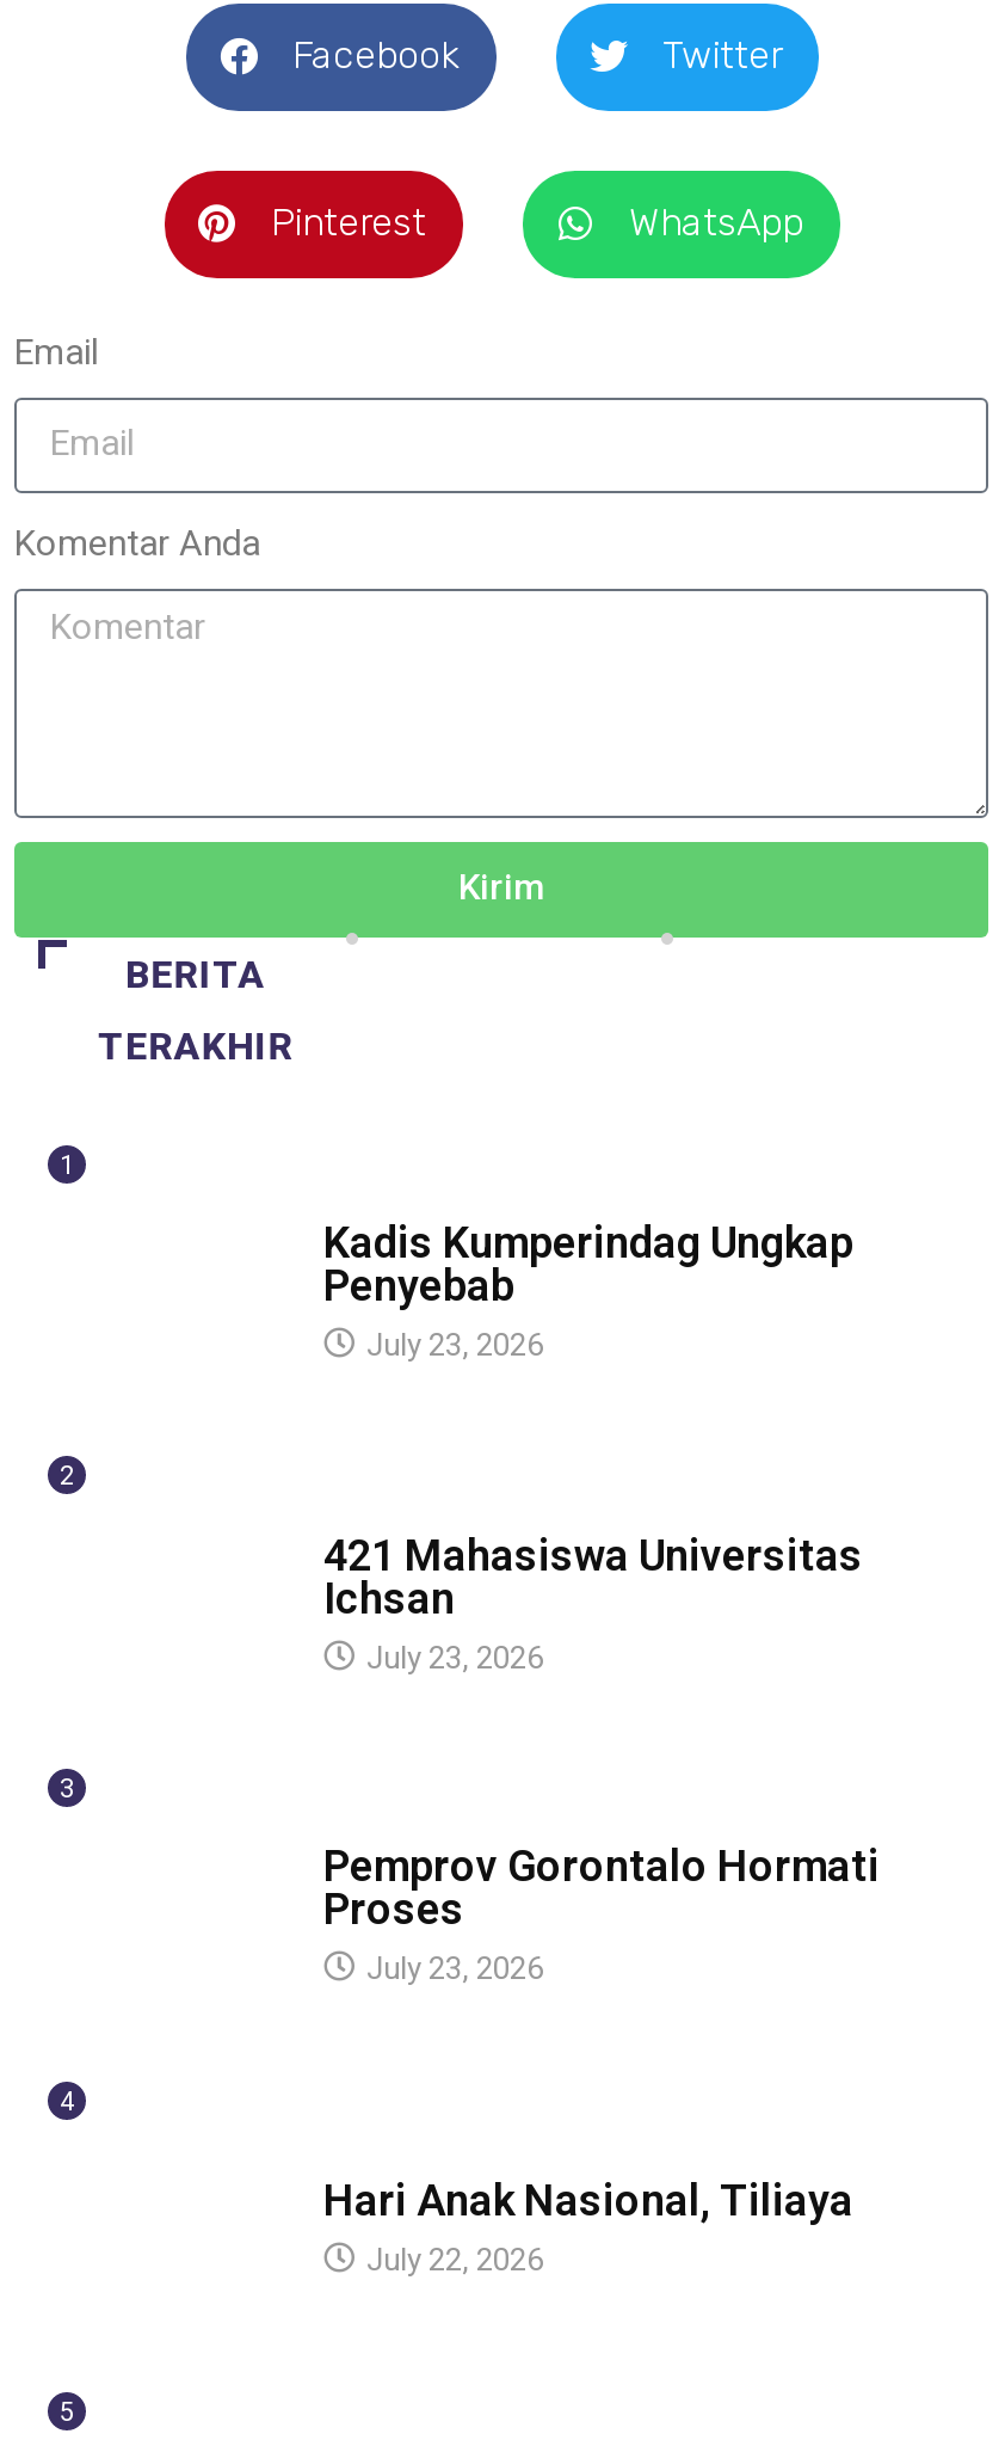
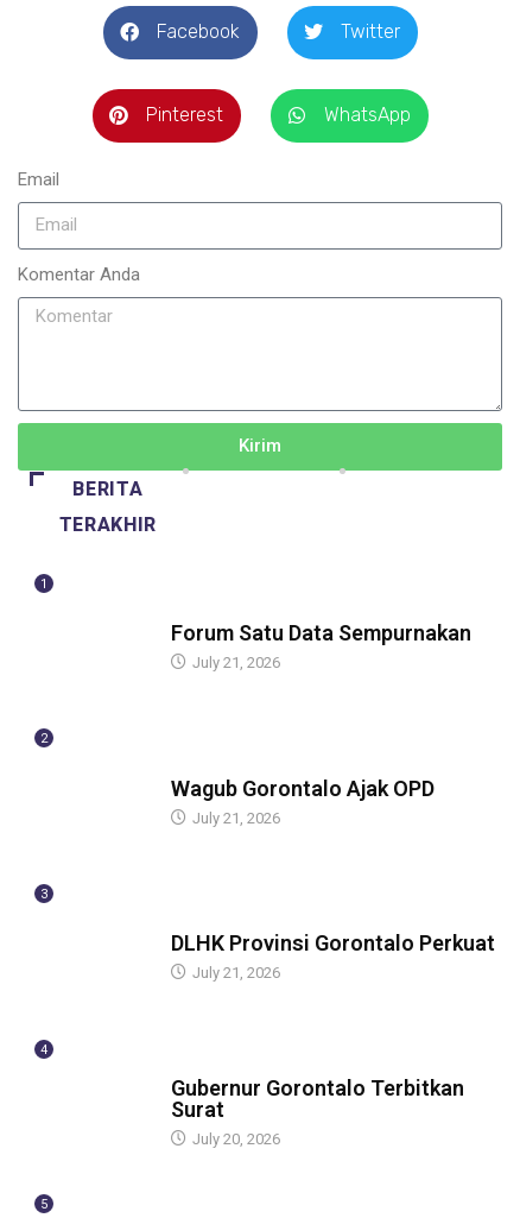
- Kadis Kumperindag Ungkap
- Penyebab
- July 23, 2026
+ Forum Satu Data Sempurnakan
+ July 21, 2026

- 421 Mahasiswa Universitas
- Ichsan
- July 23, 2026
+ Wagub Gorontalo Ajak OPD
+ July 21, 2026

- Pemprov Gorontalo Hormati
- Proses
- July 23, 2026
+ DLHK Provinsi Gorontalo Perkuat
+ July 21, 2026

- Hari Anak Nasional, Tiliaya
- July 22, 2026
+ Gubernur Gorontalo Terbitkan
+ Surat
+ July 20, 2026
